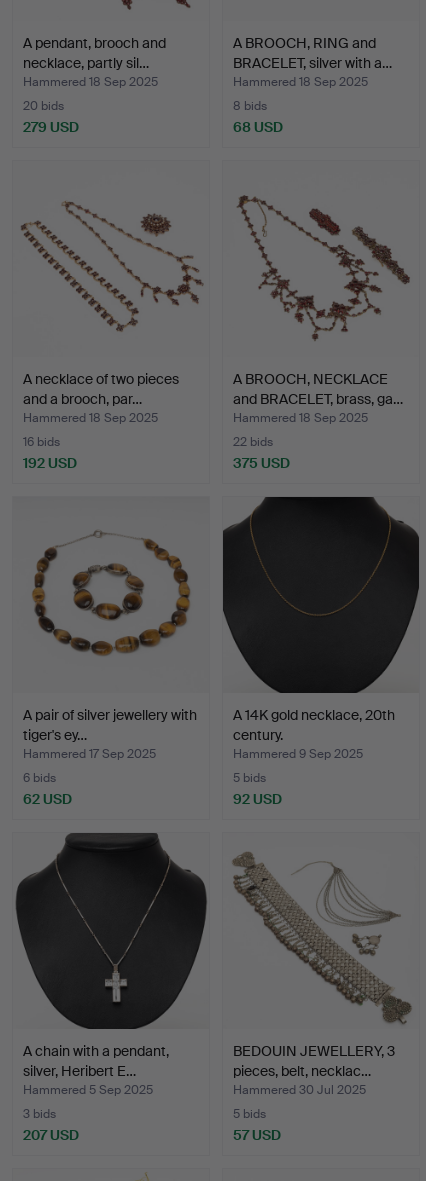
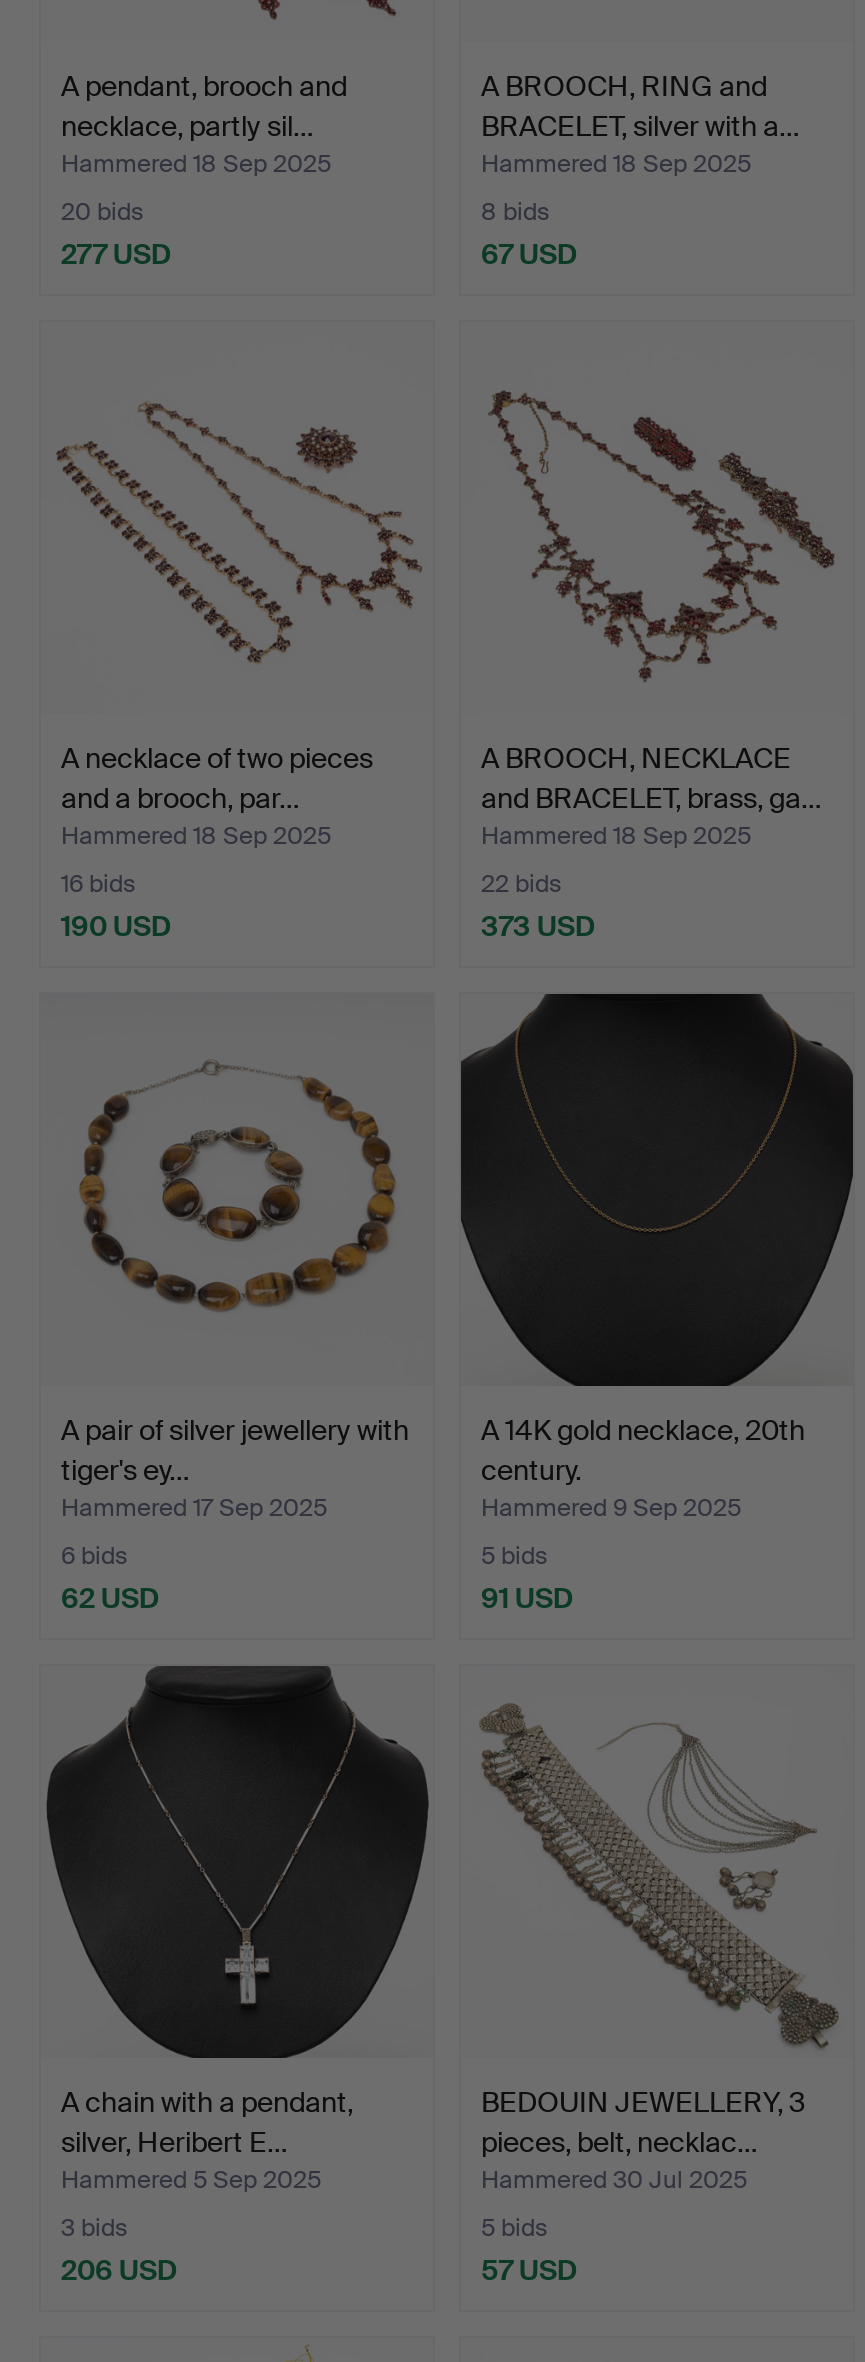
- 279 USD
+ 277 USD

- 68 USD
+ 67 USD

- 192 USD
+ 190 USD

- 375 USD
+ 373 USD

- 92 USD
+ 91 USD

- 207 USD
+ 206 USD
